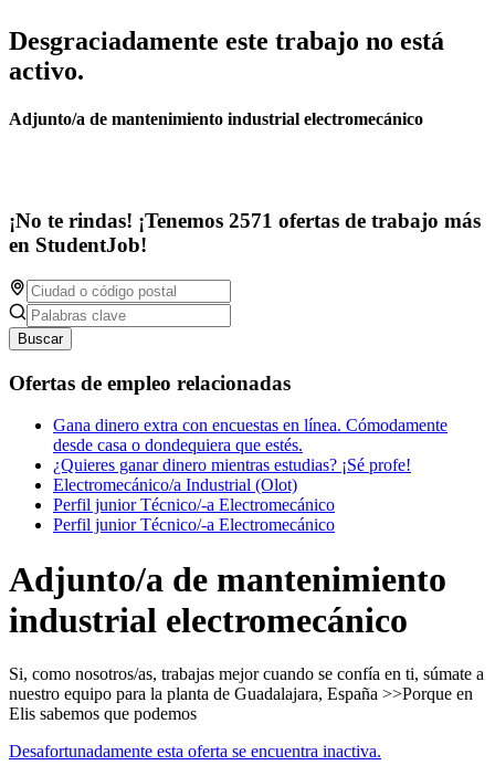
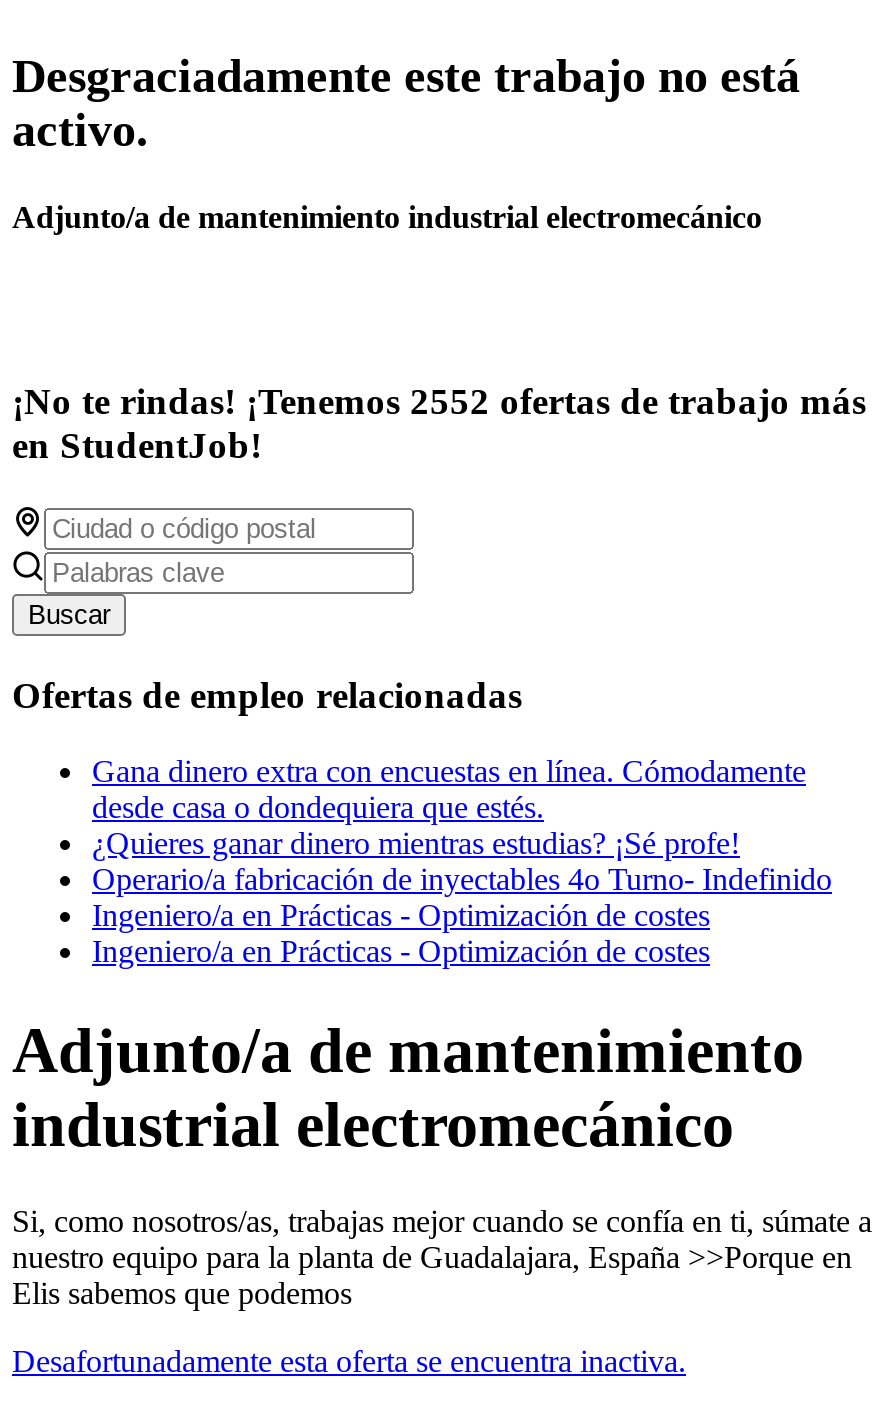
- ¡No te rindas! ¡Tenemos 2571 ofertas de trabajo más
+ ¡No te rindas! ¡Tenemos 2552 ofertas de trabajo más

- Electromecánico/a Industrial (Olot)
- Perfil junior Técnico/-a Electromecánico
- Perfil junior Técnico/-a Electromecánico
+ Operario/a fabricación de inyectables 4o Turno- Indefinido
+ Ingeniero/a en Prácticas - Optimización de costes
+ Ingeniero/a en Prácticas - Optimización de costes
